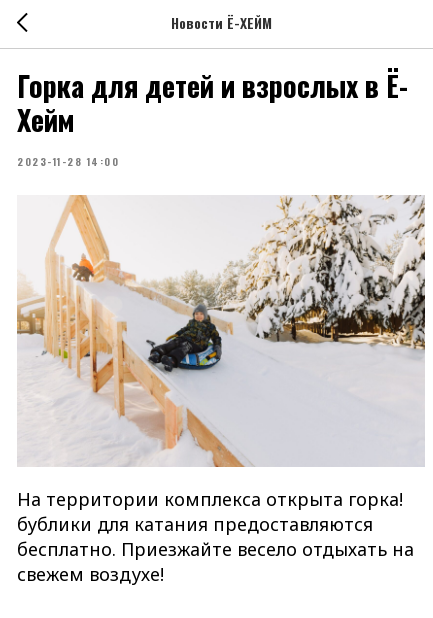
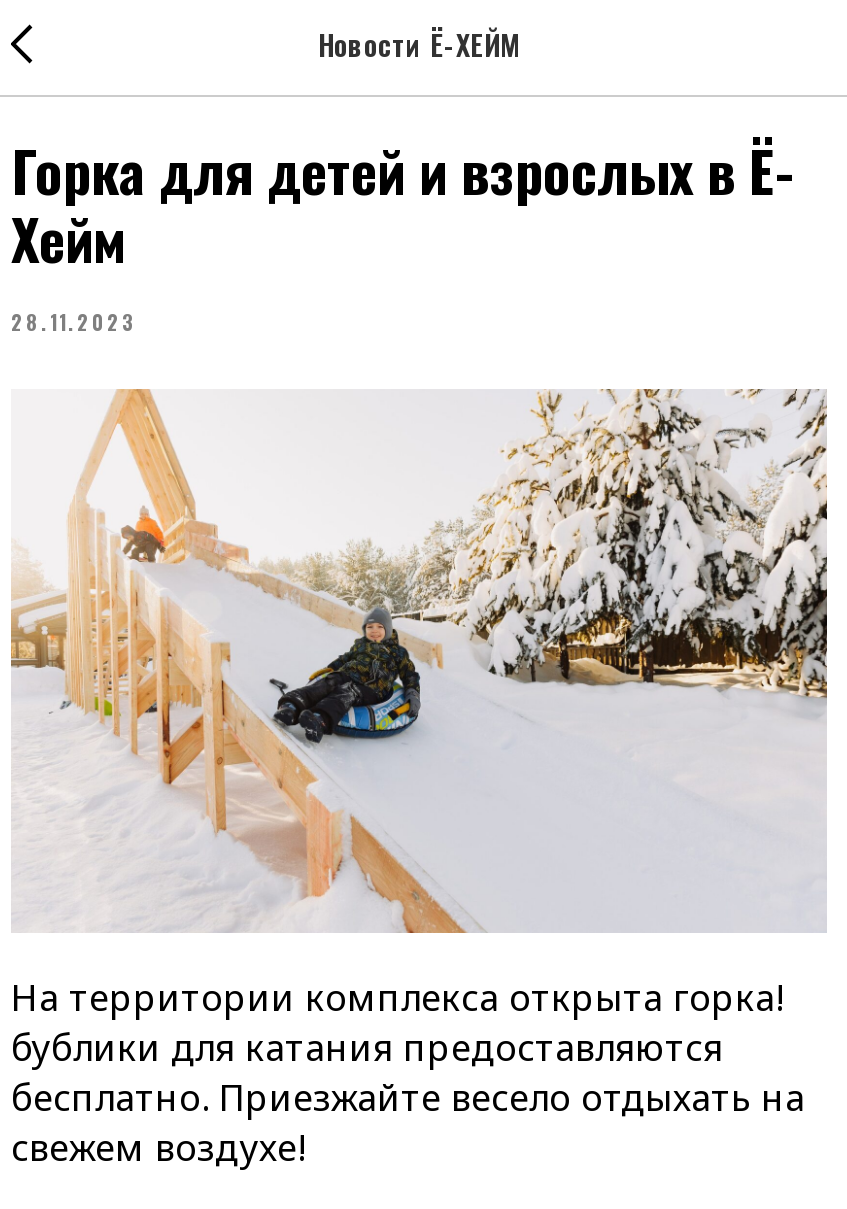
- 2023-11-28 14:00
+ 28.11.2023
